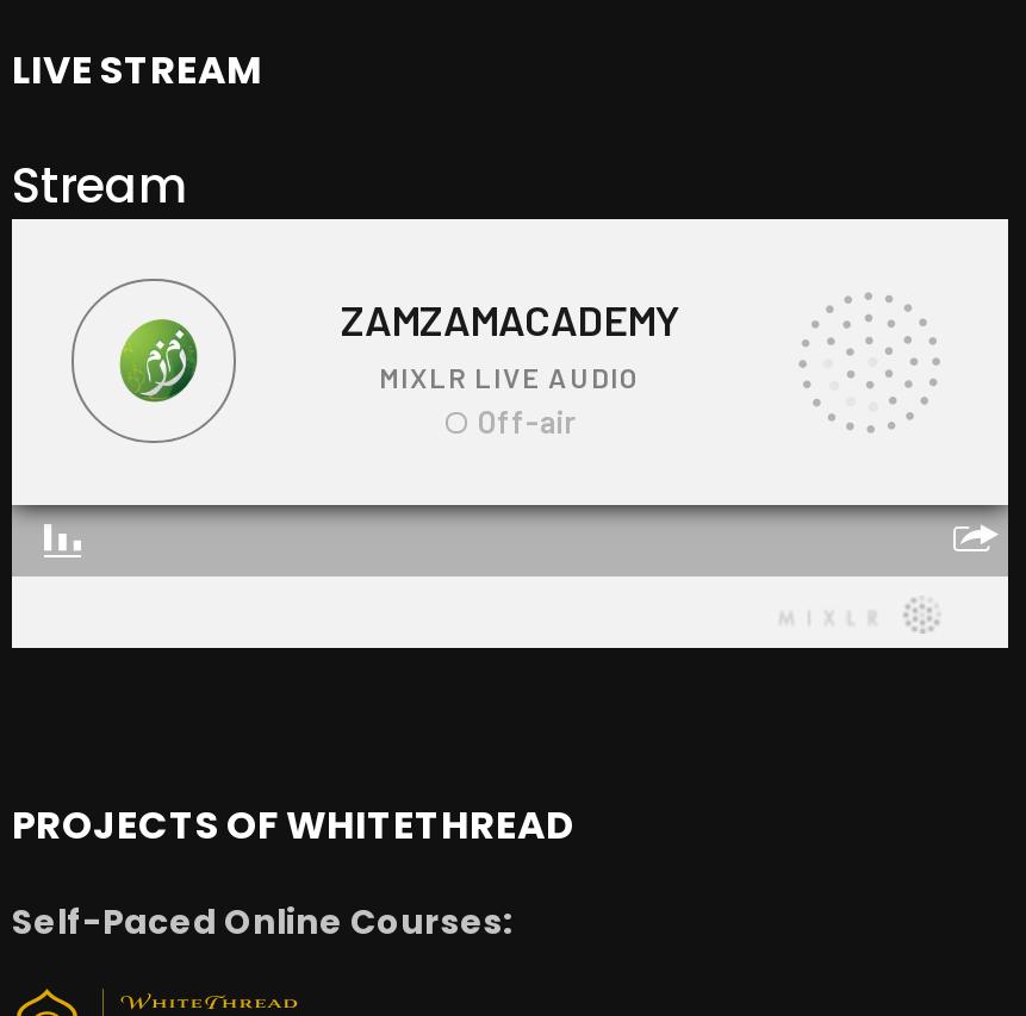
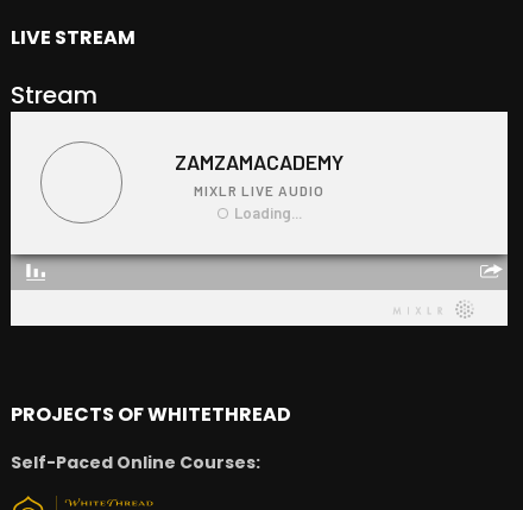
- [image]
